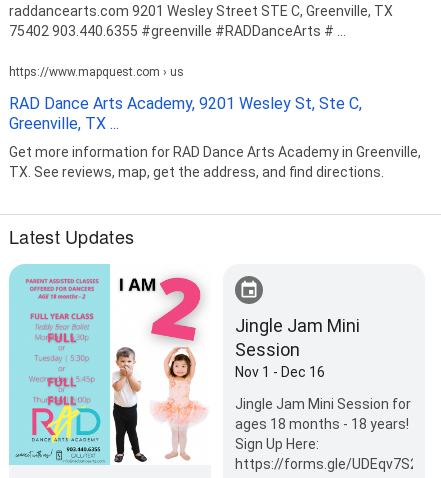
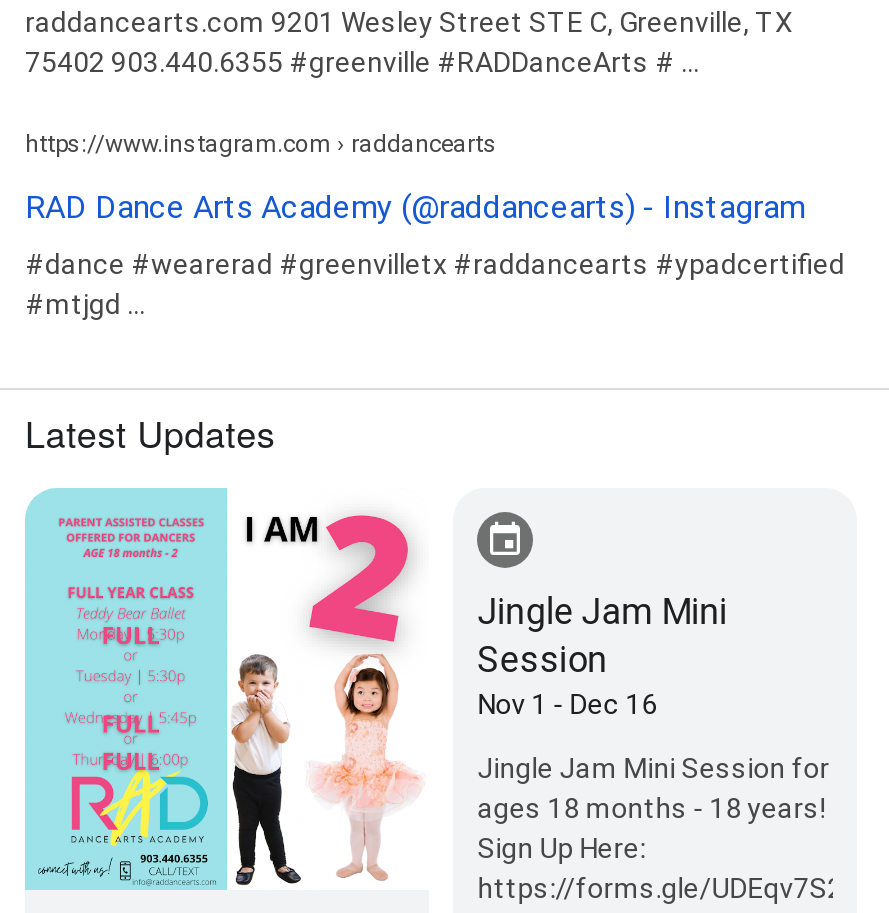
- https://www.mapquest.com › us
+ https://www.instagram.com › raddancearts

- RAD Dance Arts Academy, 9201 Wesley St, Ste C,
- Greenville, TX ...
+ RAD Dance Arts Academy (@raddancearts) - Instagram

- Get more information for RAD Dance Arts Academy in Greenville,
- TX. See reviews, map, get the address, and find directions.
+ #dance #wearerad #greenvilletx #raddancearts #ypadcertified
+ #mtjgd ...
